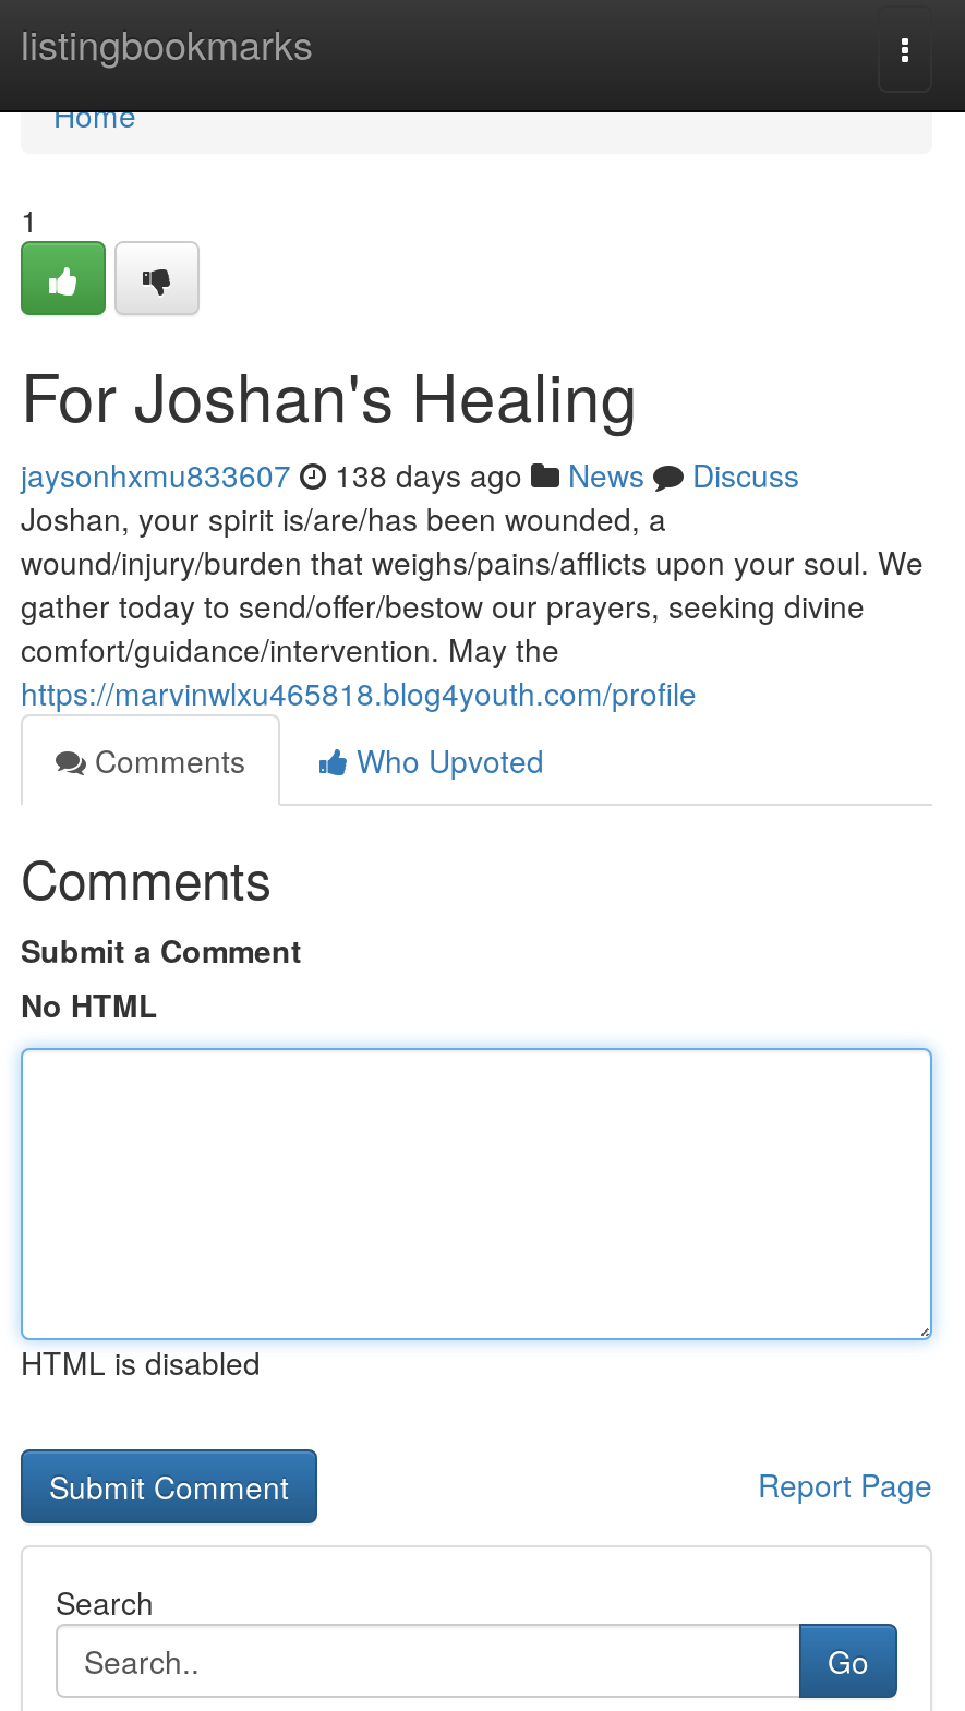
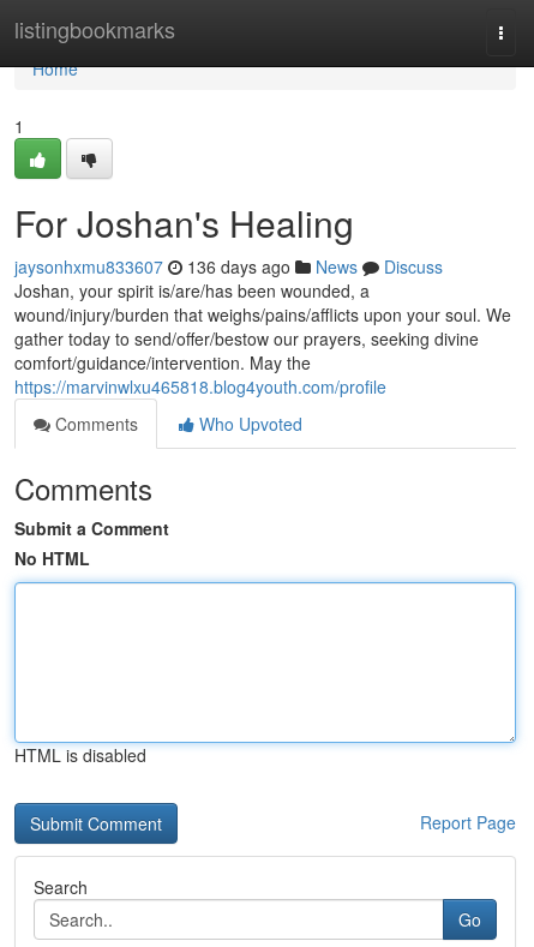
- jaysonhxmu833607 138 days ago News Discuss
+ jaysonhxmu833607 136 days ago News Discuss
